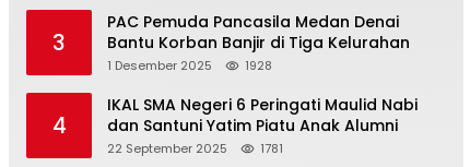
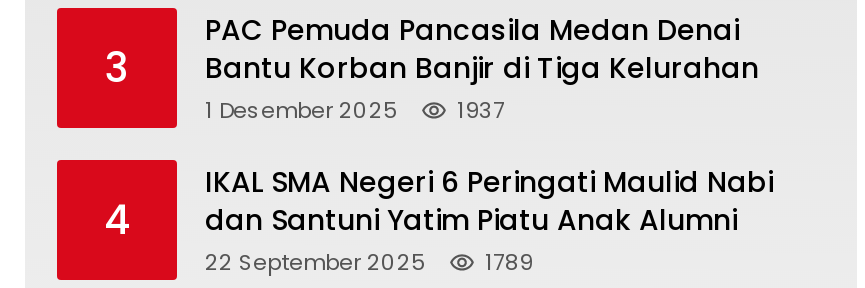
- 1 Desember 2025 1928
+ 1 Desember 2025 1937

- 22 September 2025 1781
+ 22 September 2025 1789
